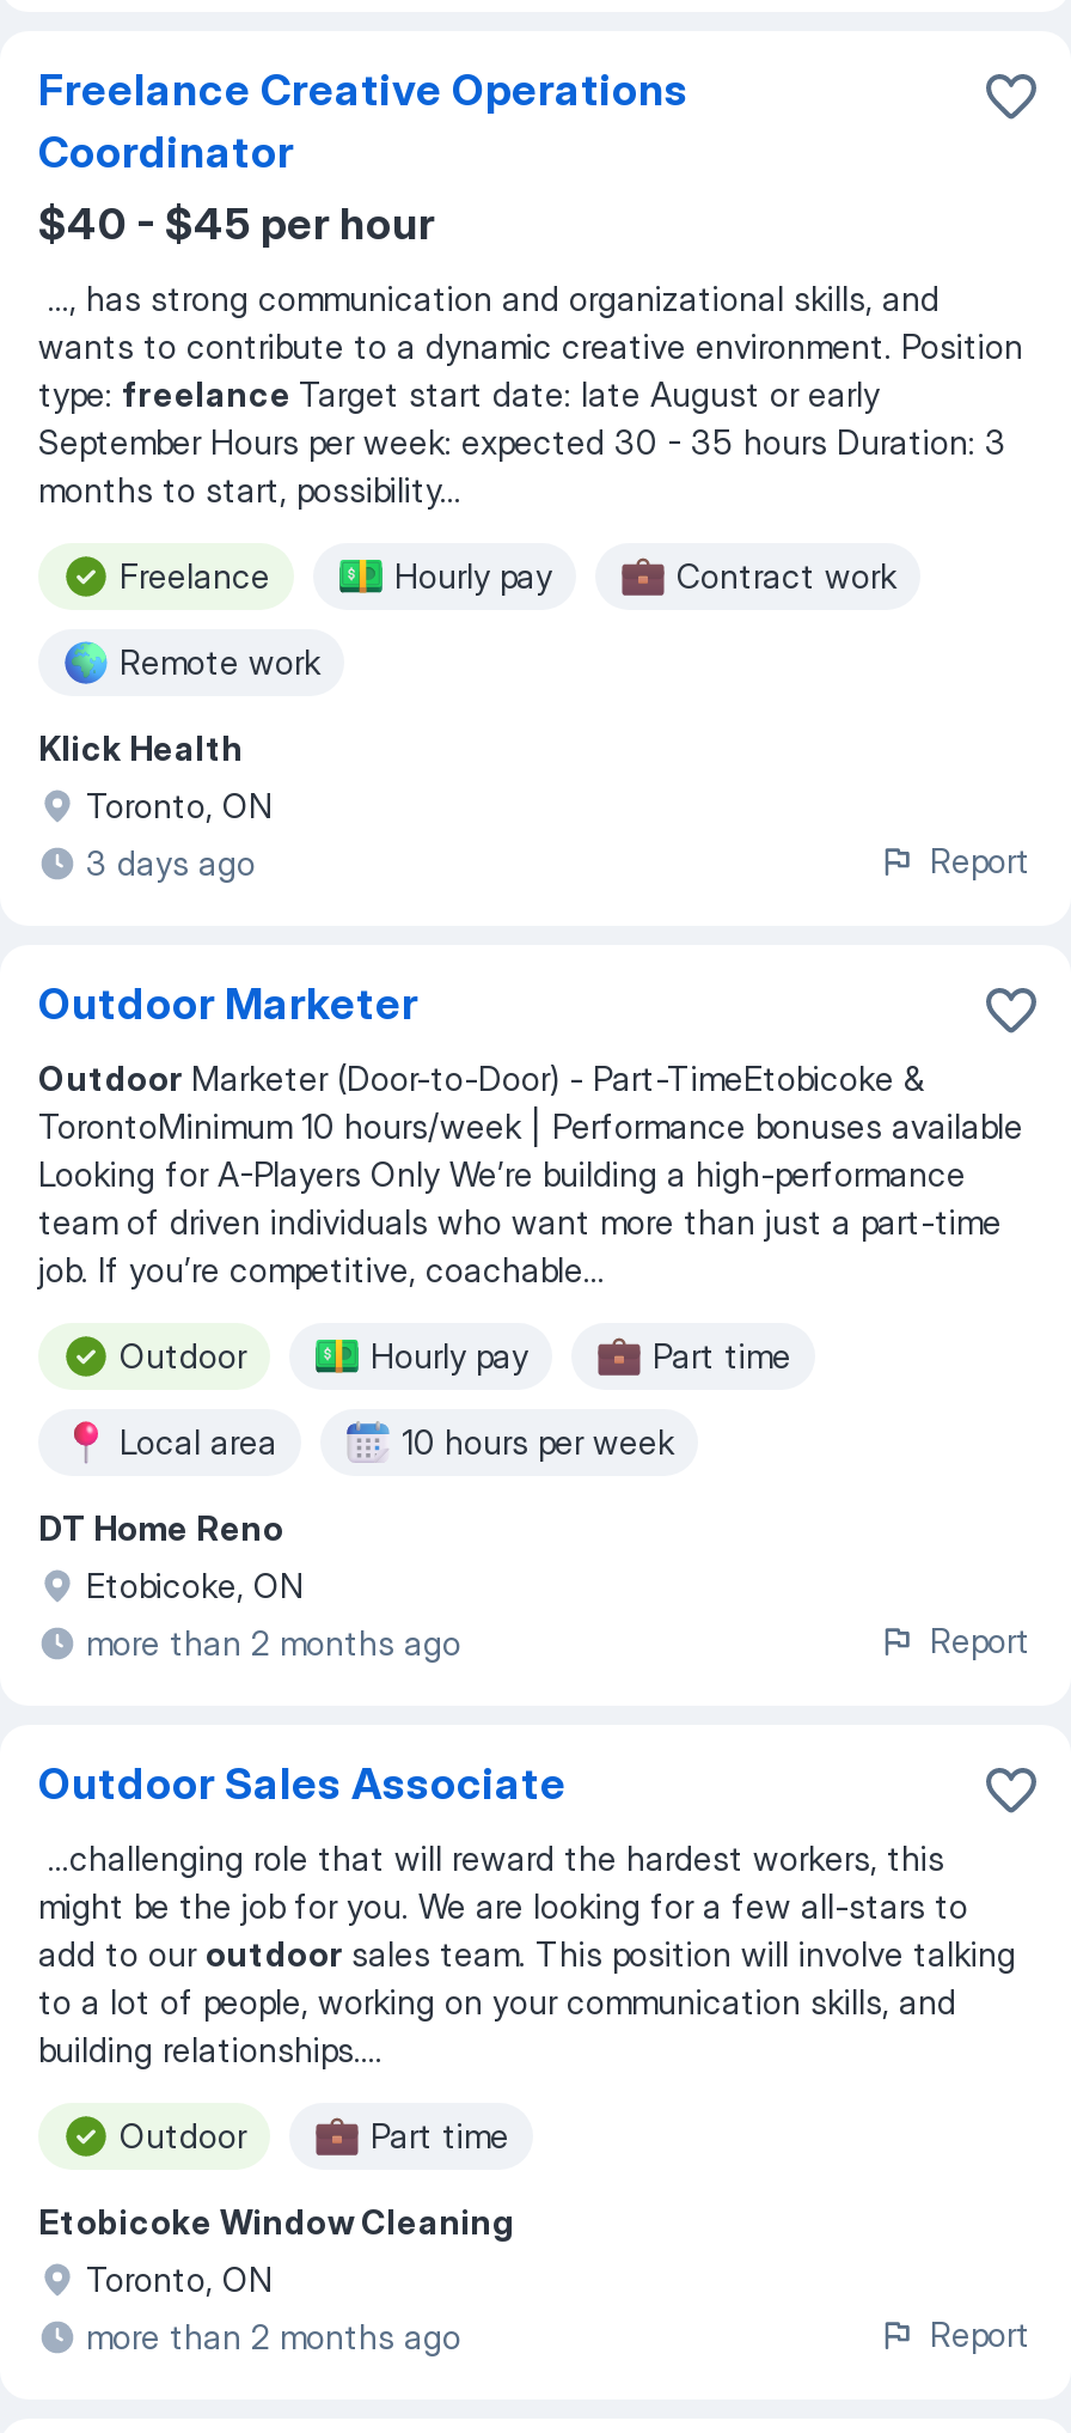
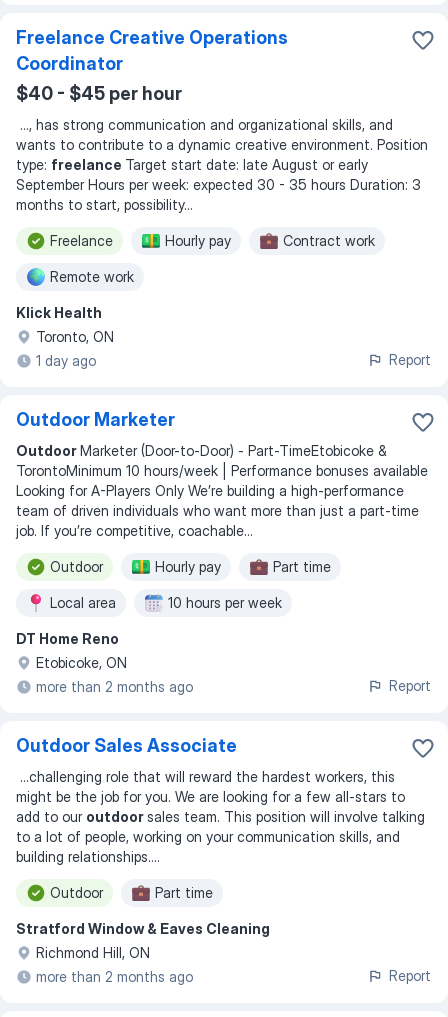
- 3 days ago
+ 1 day ago

- Etobicoke Window Cleaning
- Toronto, ON
+ Stratford Window & Eaves Cleaning
+ Richmond Hill, ON
